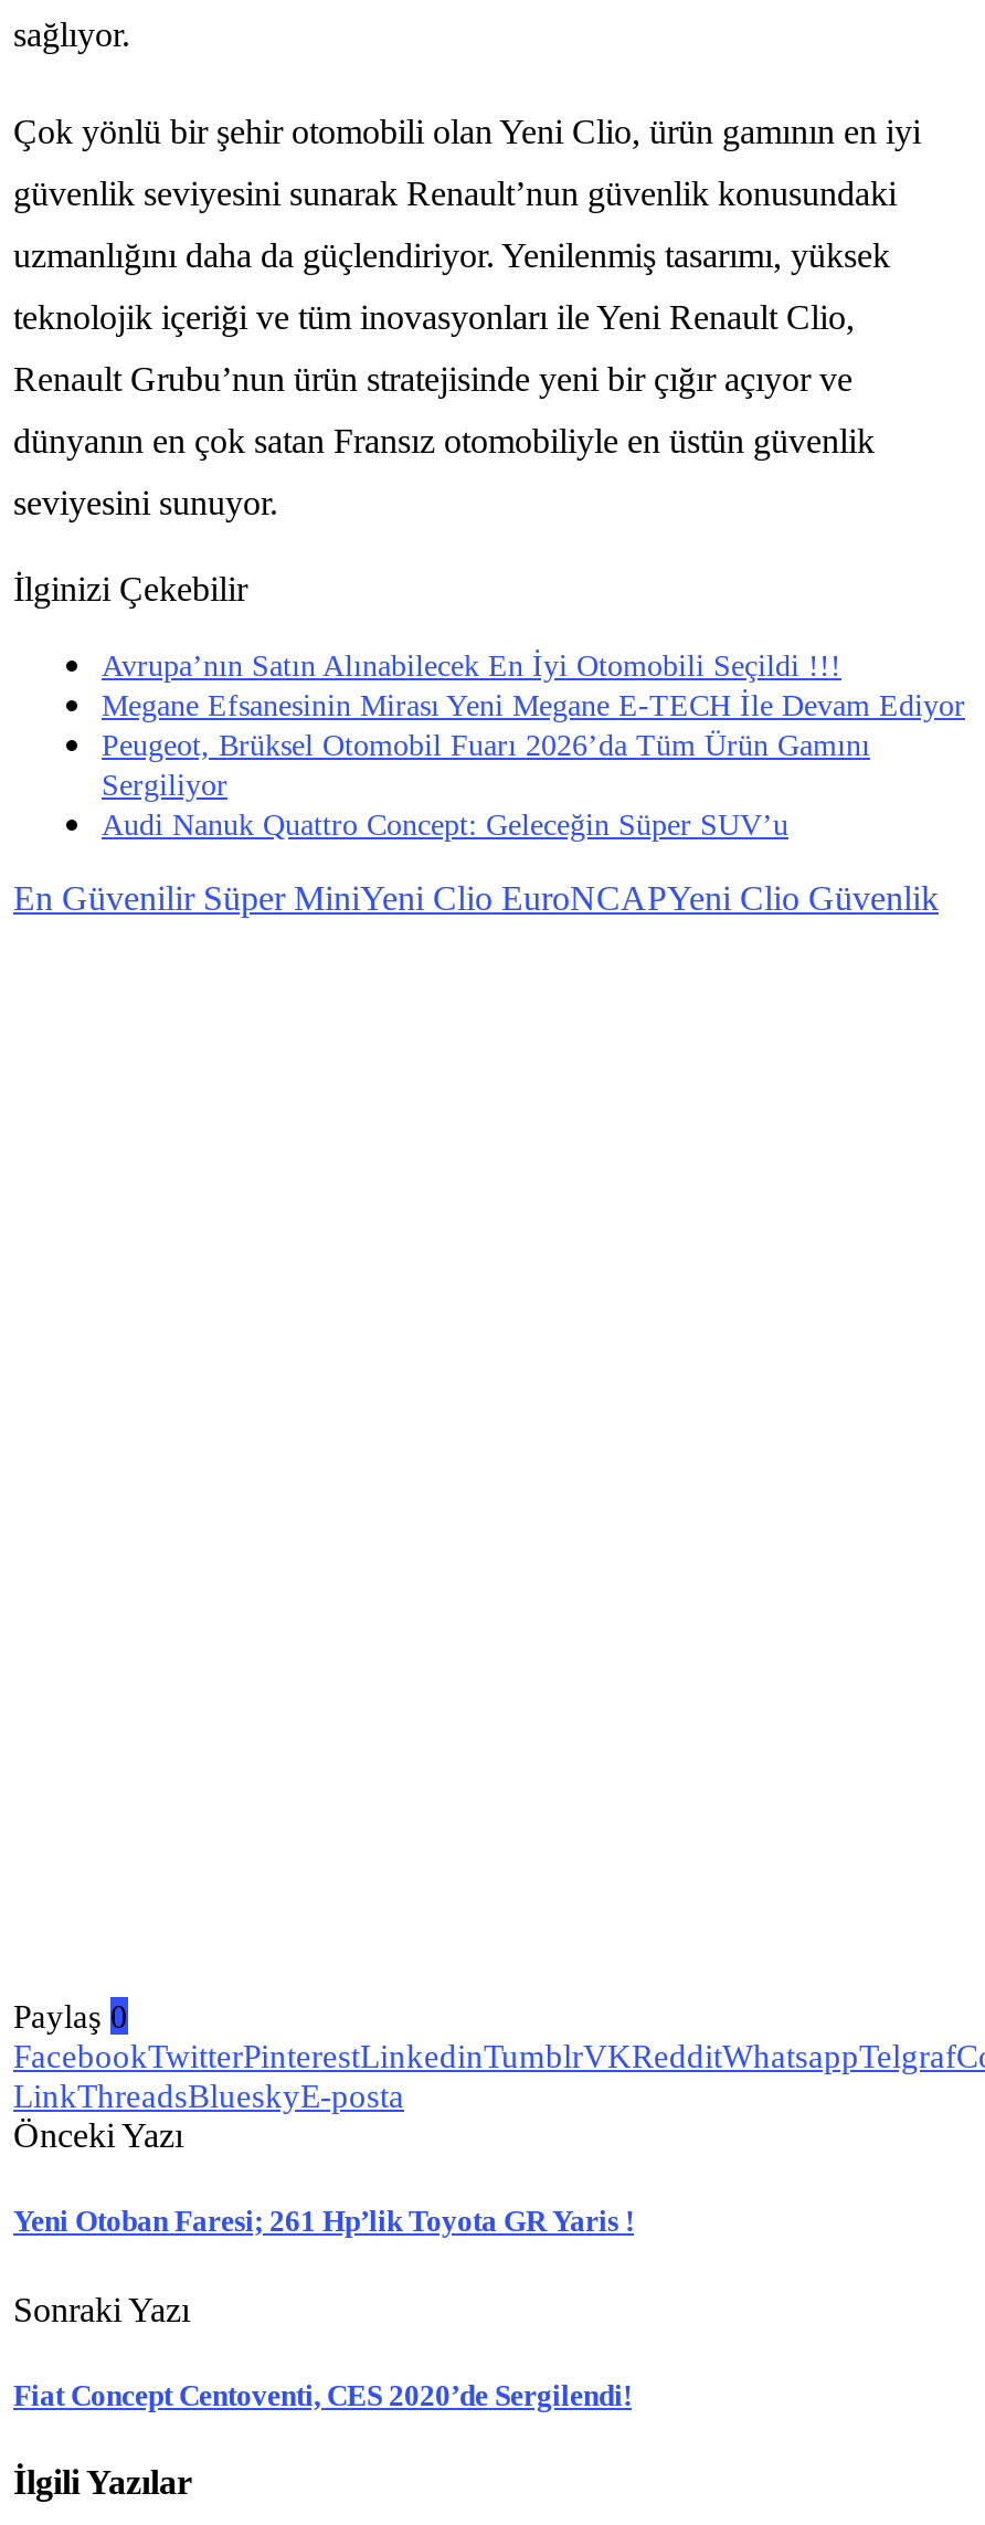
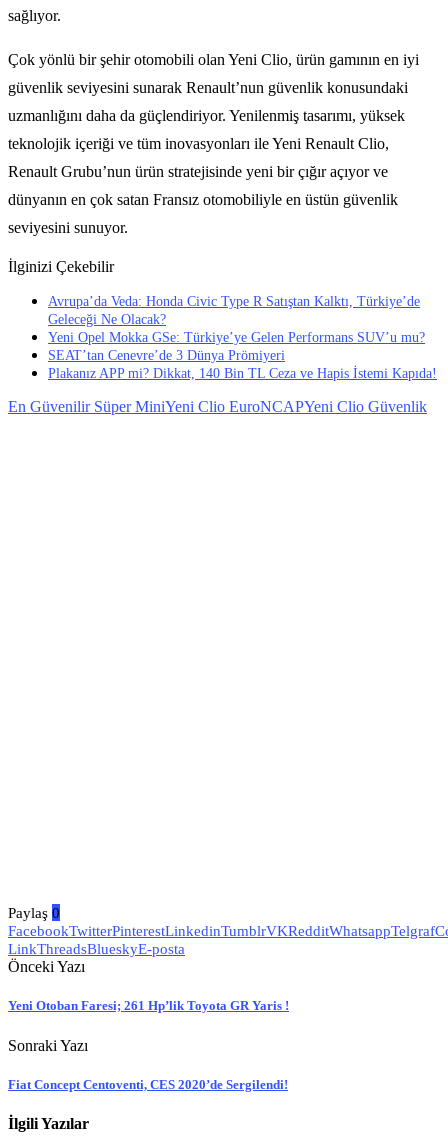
- Avrupa’nın Satın Alınabilecek En İyi Otomobili Seçildi !!!
- Megane Efsanesinin Mirası Yeni Megane E-TECH İle Devam Ediyor
- Peugeot, Brüksel Otomobil Fuarı 2026’da Tüm Ürün Gamını
- Sergiliyor
- Audi Nanuk Quattro Concept: Geleceğin Süper SUV’u
+ Avrupa’da Veda: Honda Civic Type R Satıştan Kalktı, Türkiye’de
+ Geleceği Ne Olacak?
+ Yeni Opel Mokka GSe: Türkiye’ye Gelen Performans SUV’u mu?
+ SEAT’tan Cenevre’de 3 Dünya Prömiyeri
+ Plakanız APP mi? Dikkat, 140 Bin TL Ceza ve Hapis İstemi Kapıda!
